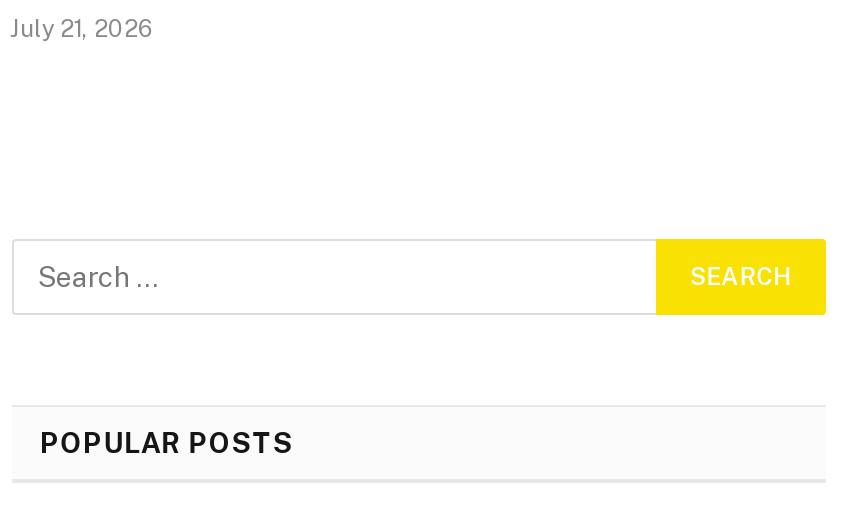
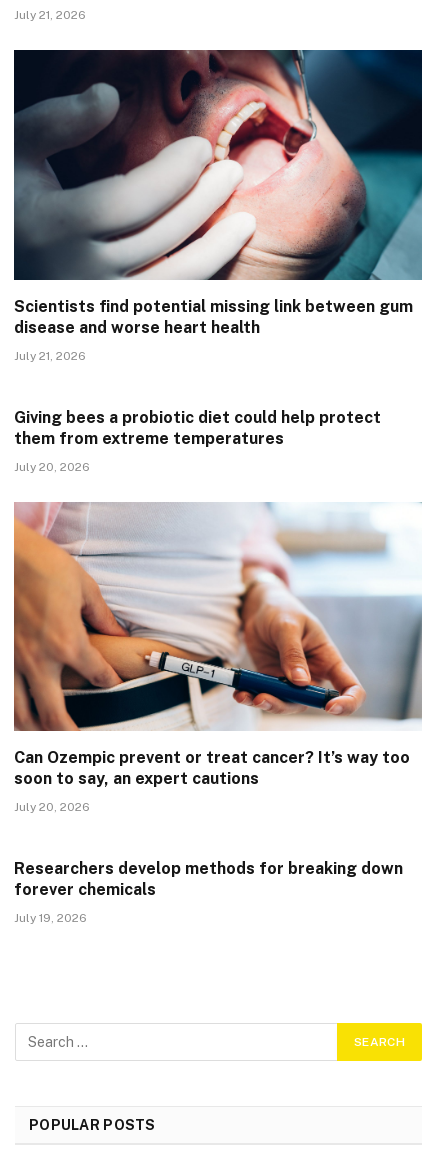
+ [image]
+ Scientists find potential missing link between gum
+ disease and worse heart health
+ July 21, 2026
+ Giving bees a probiotic diet could help protect
+ them from extreme temperatures
+ July 20, 2026

+ [image]
+ Can Ozempic prevent or treat cancer? It’s way too
+ soon to say, an expert cautions
+ July 20, 2026
+ Researchers develop methods for breaking down
+ forever chemicals
+ July 19, 2026
